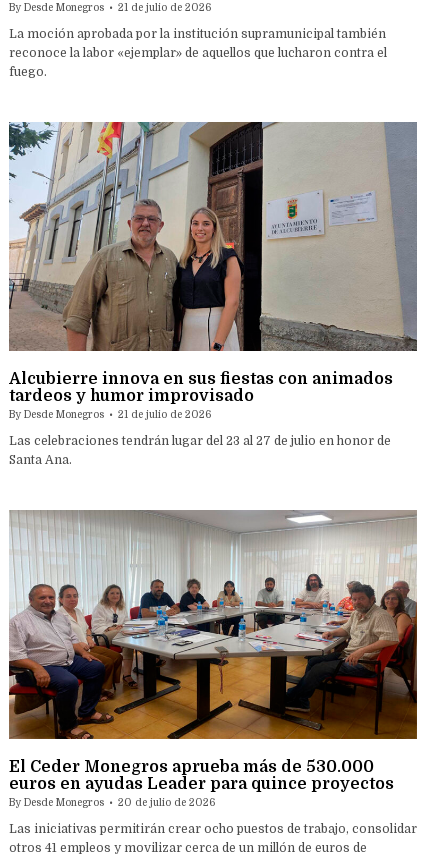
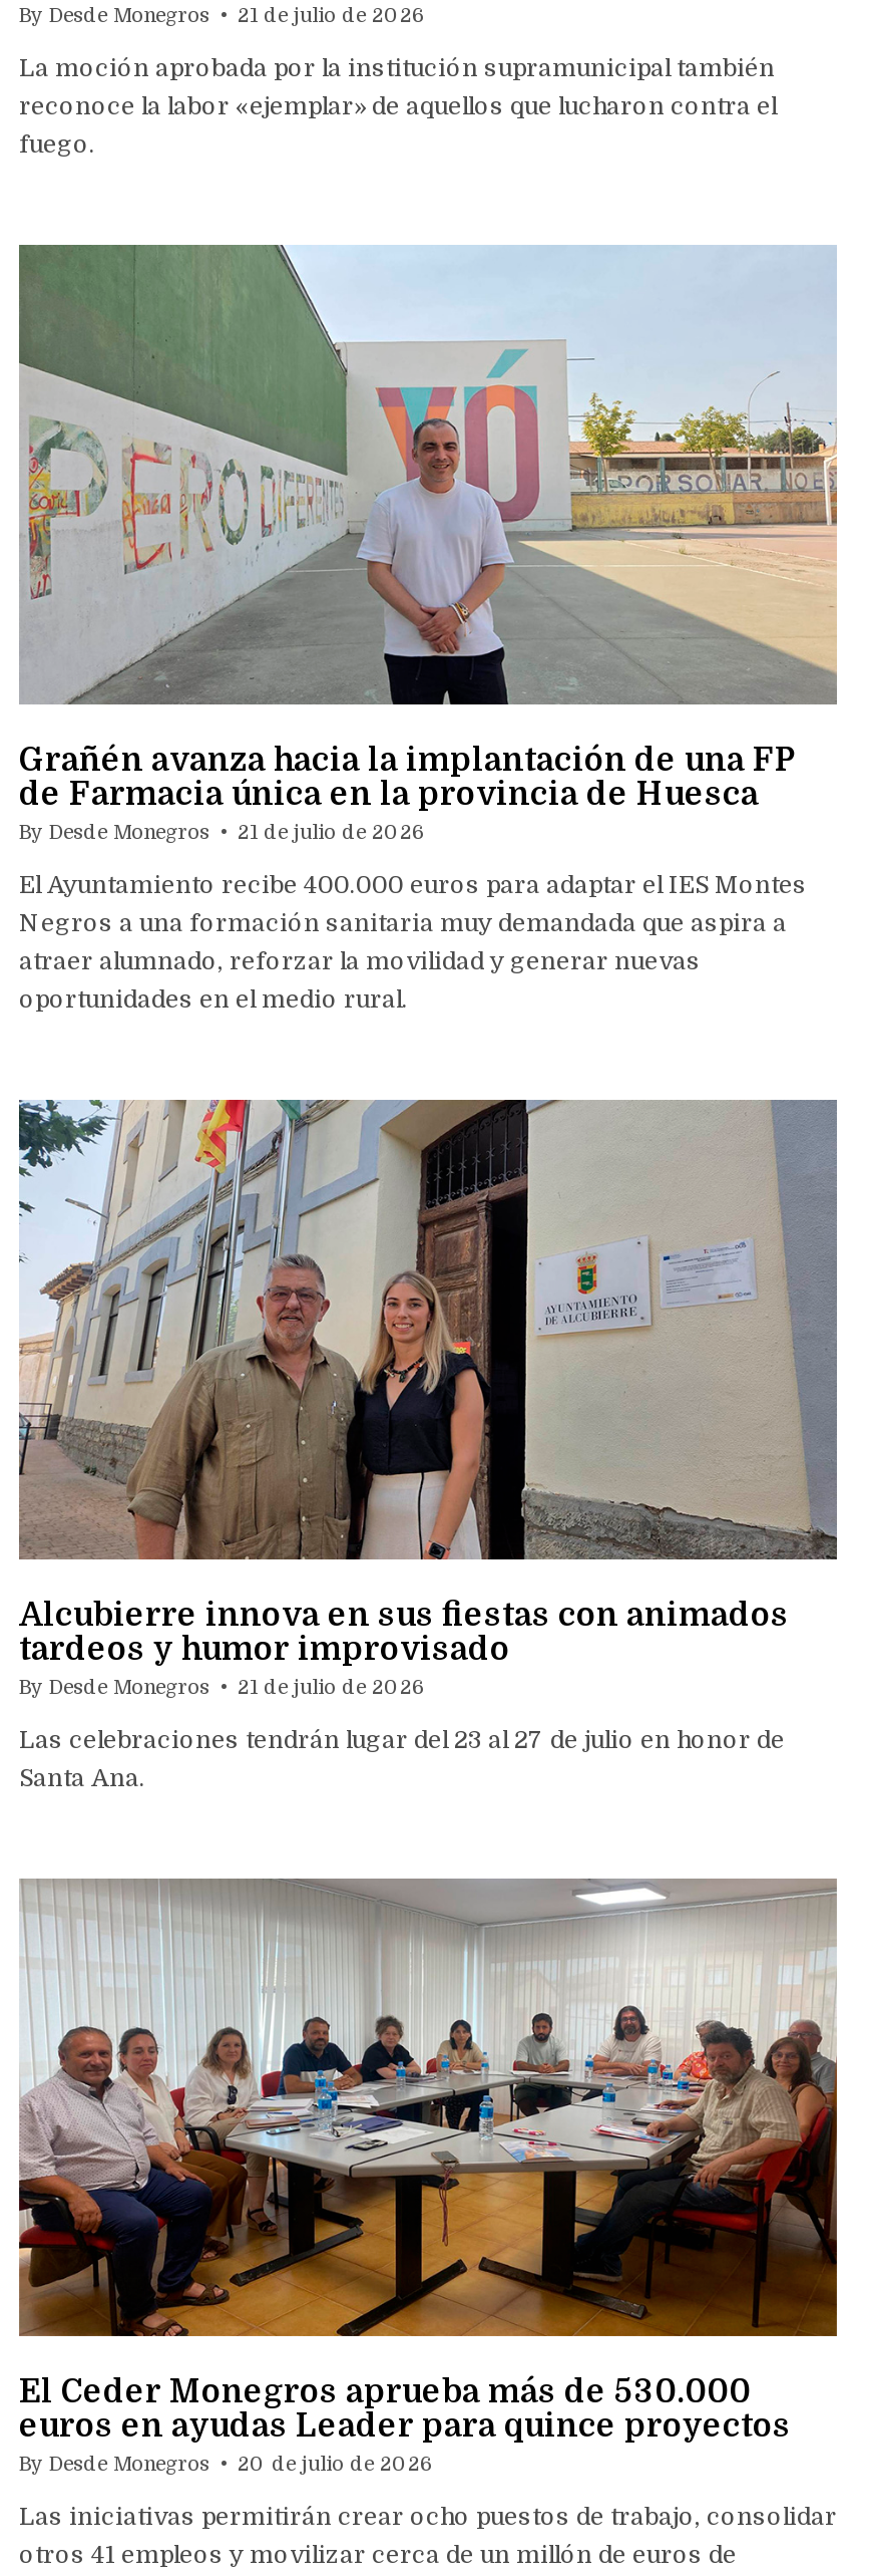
+ [image]
+ Grañén avanza hacia la implantación de una FP
+ de Farmacia única en la provincia de Huesca
+ By Desde Monegros
+ 21 de julio de 2026
+ El Ayuntamiento recibe 400.000 euros para adaptar el IES Montes
+ Negros a una formación sanitaria muy demandada que aspira a
+ atraer alumnado, reforzar la movilidad y generar nuevas
+ oportunidades en el medio rural.
